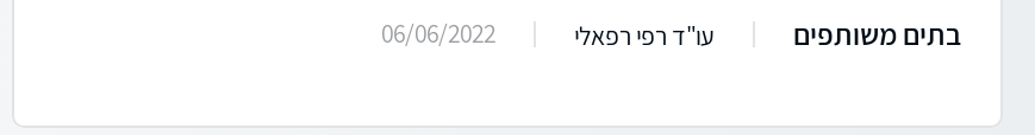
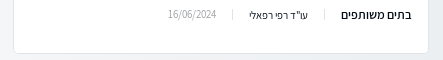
- 06/06/2022
+ 16/06/2024
